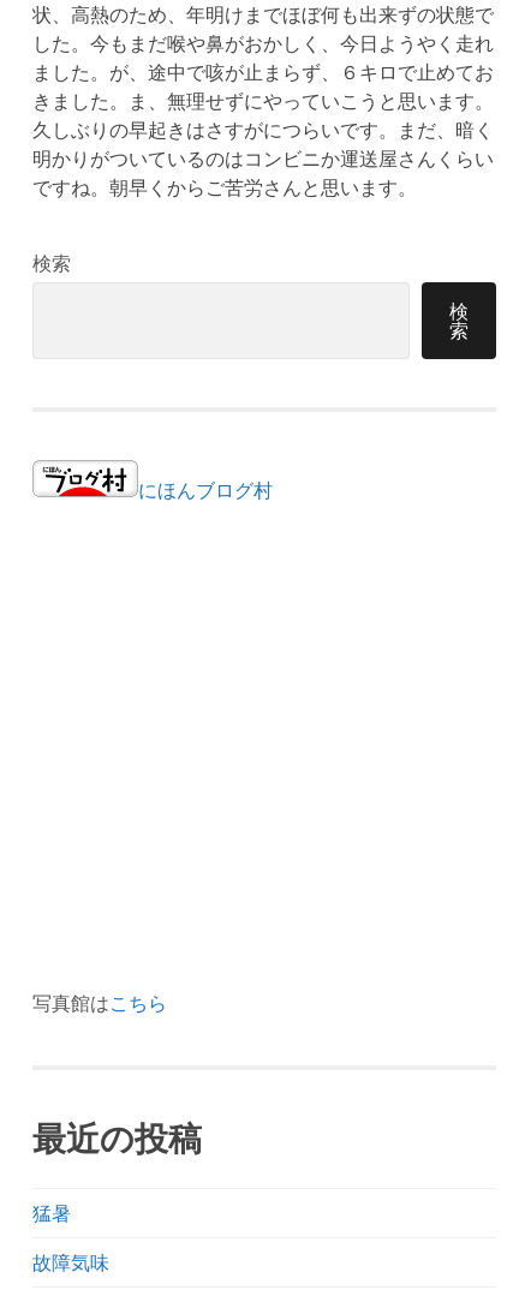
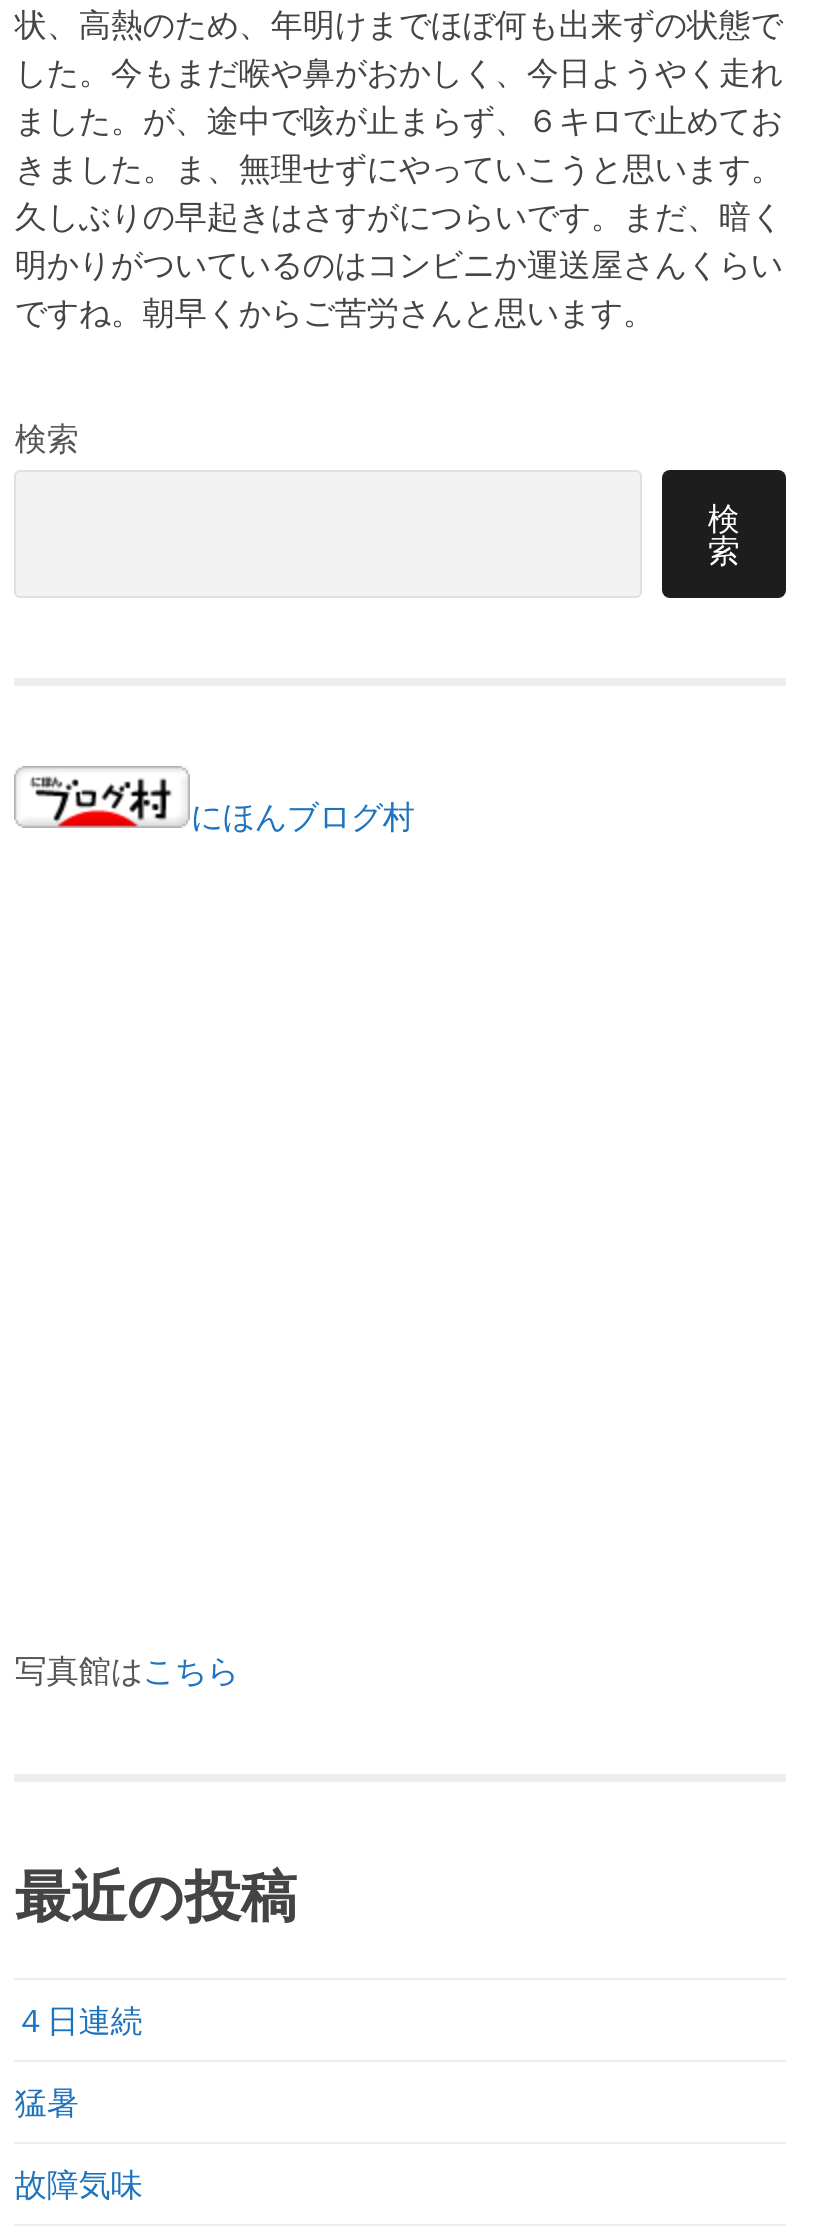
+ ４日連続
